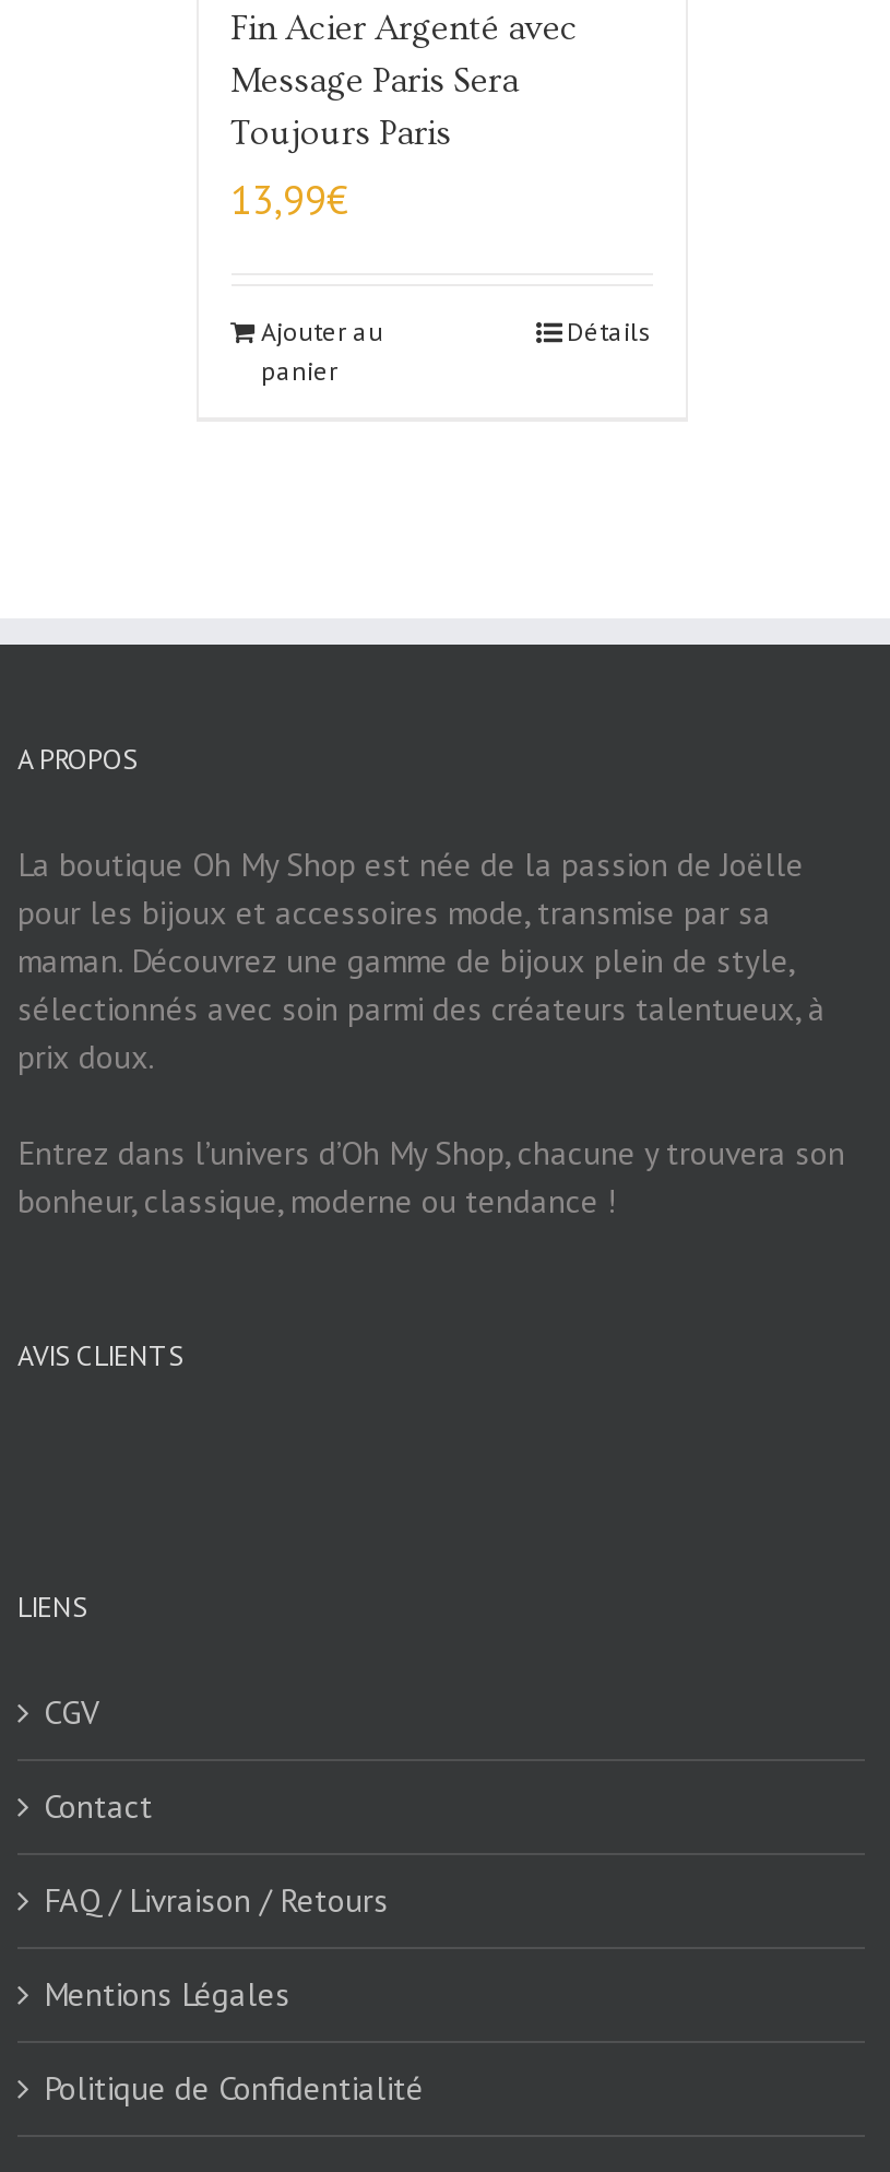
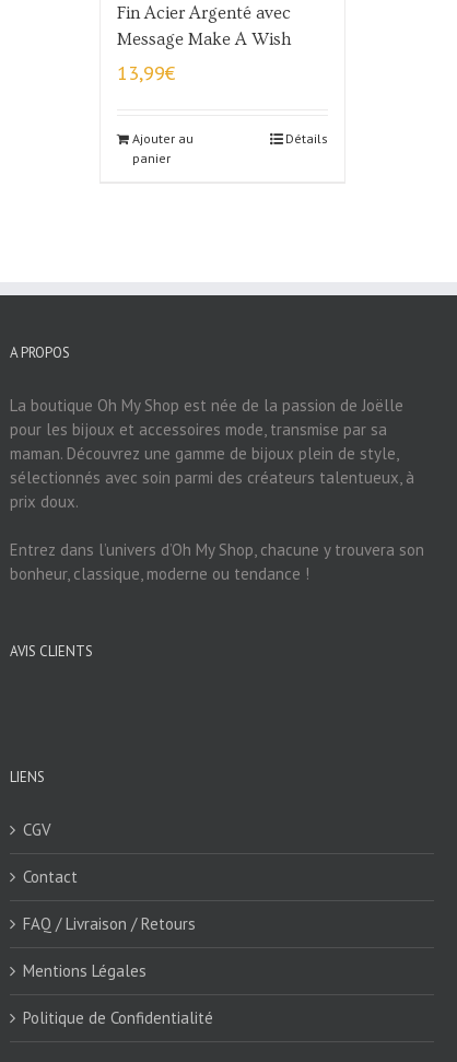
- Message Paris Sera
- Toujours Paris
+ Message Make A Wish
